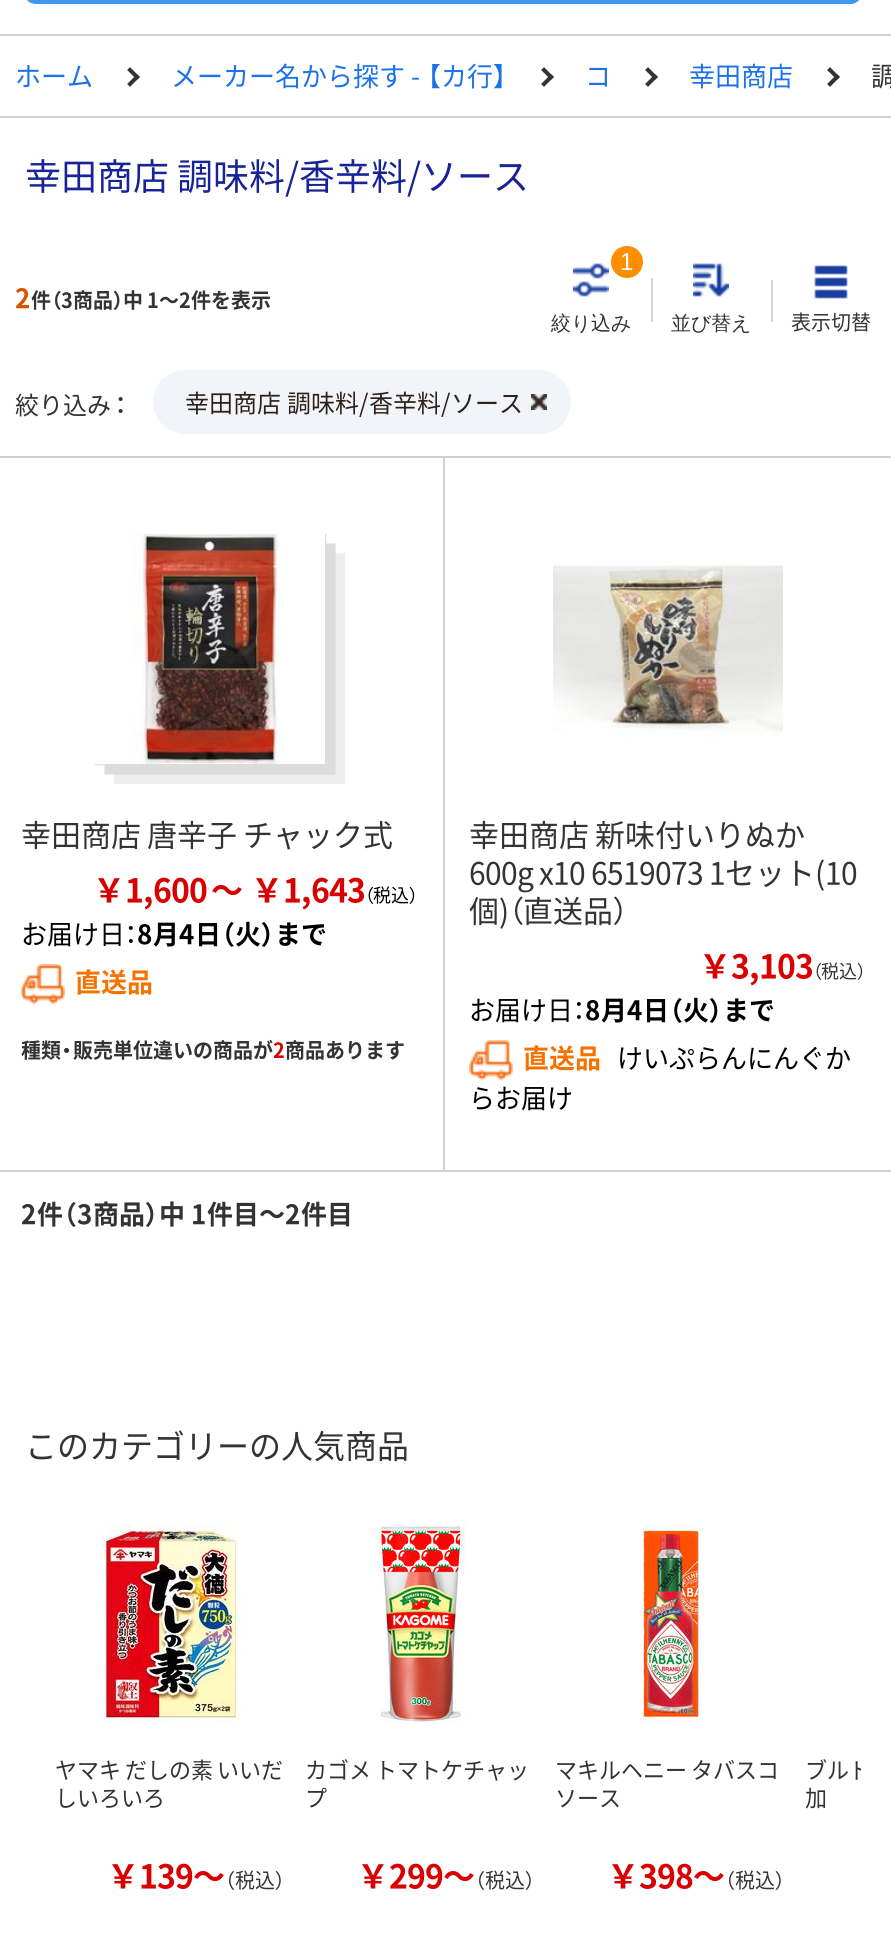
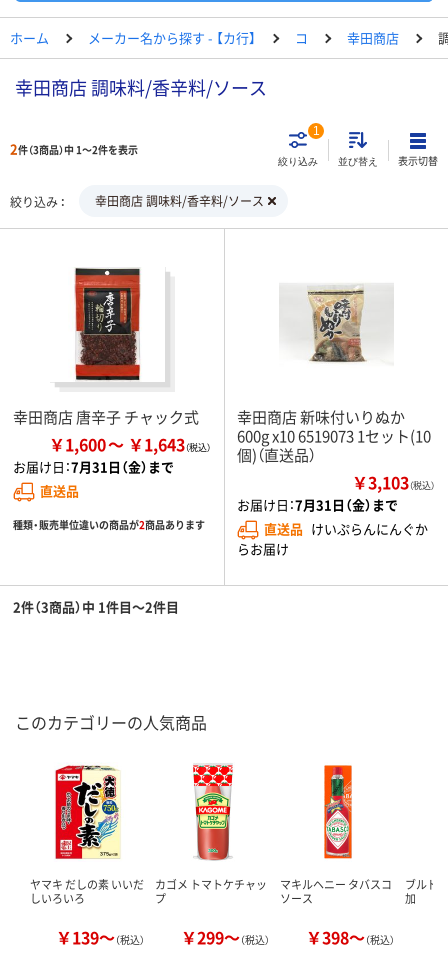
- お届け日：8月4日（火）まで
+ お届け日：7月31日（金）まで

- お届け日：8月4日（火）まで
+ お届け日：7月31日（金）まで
